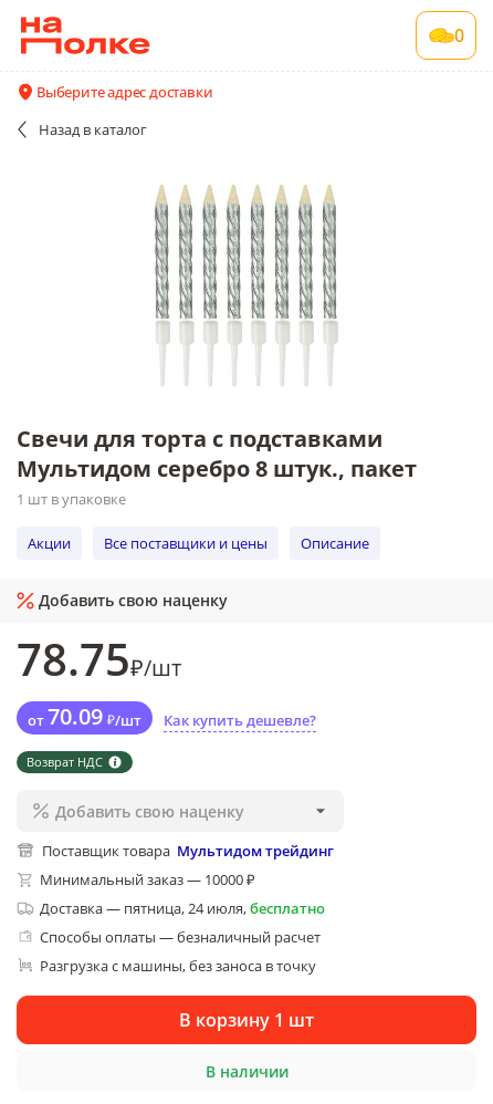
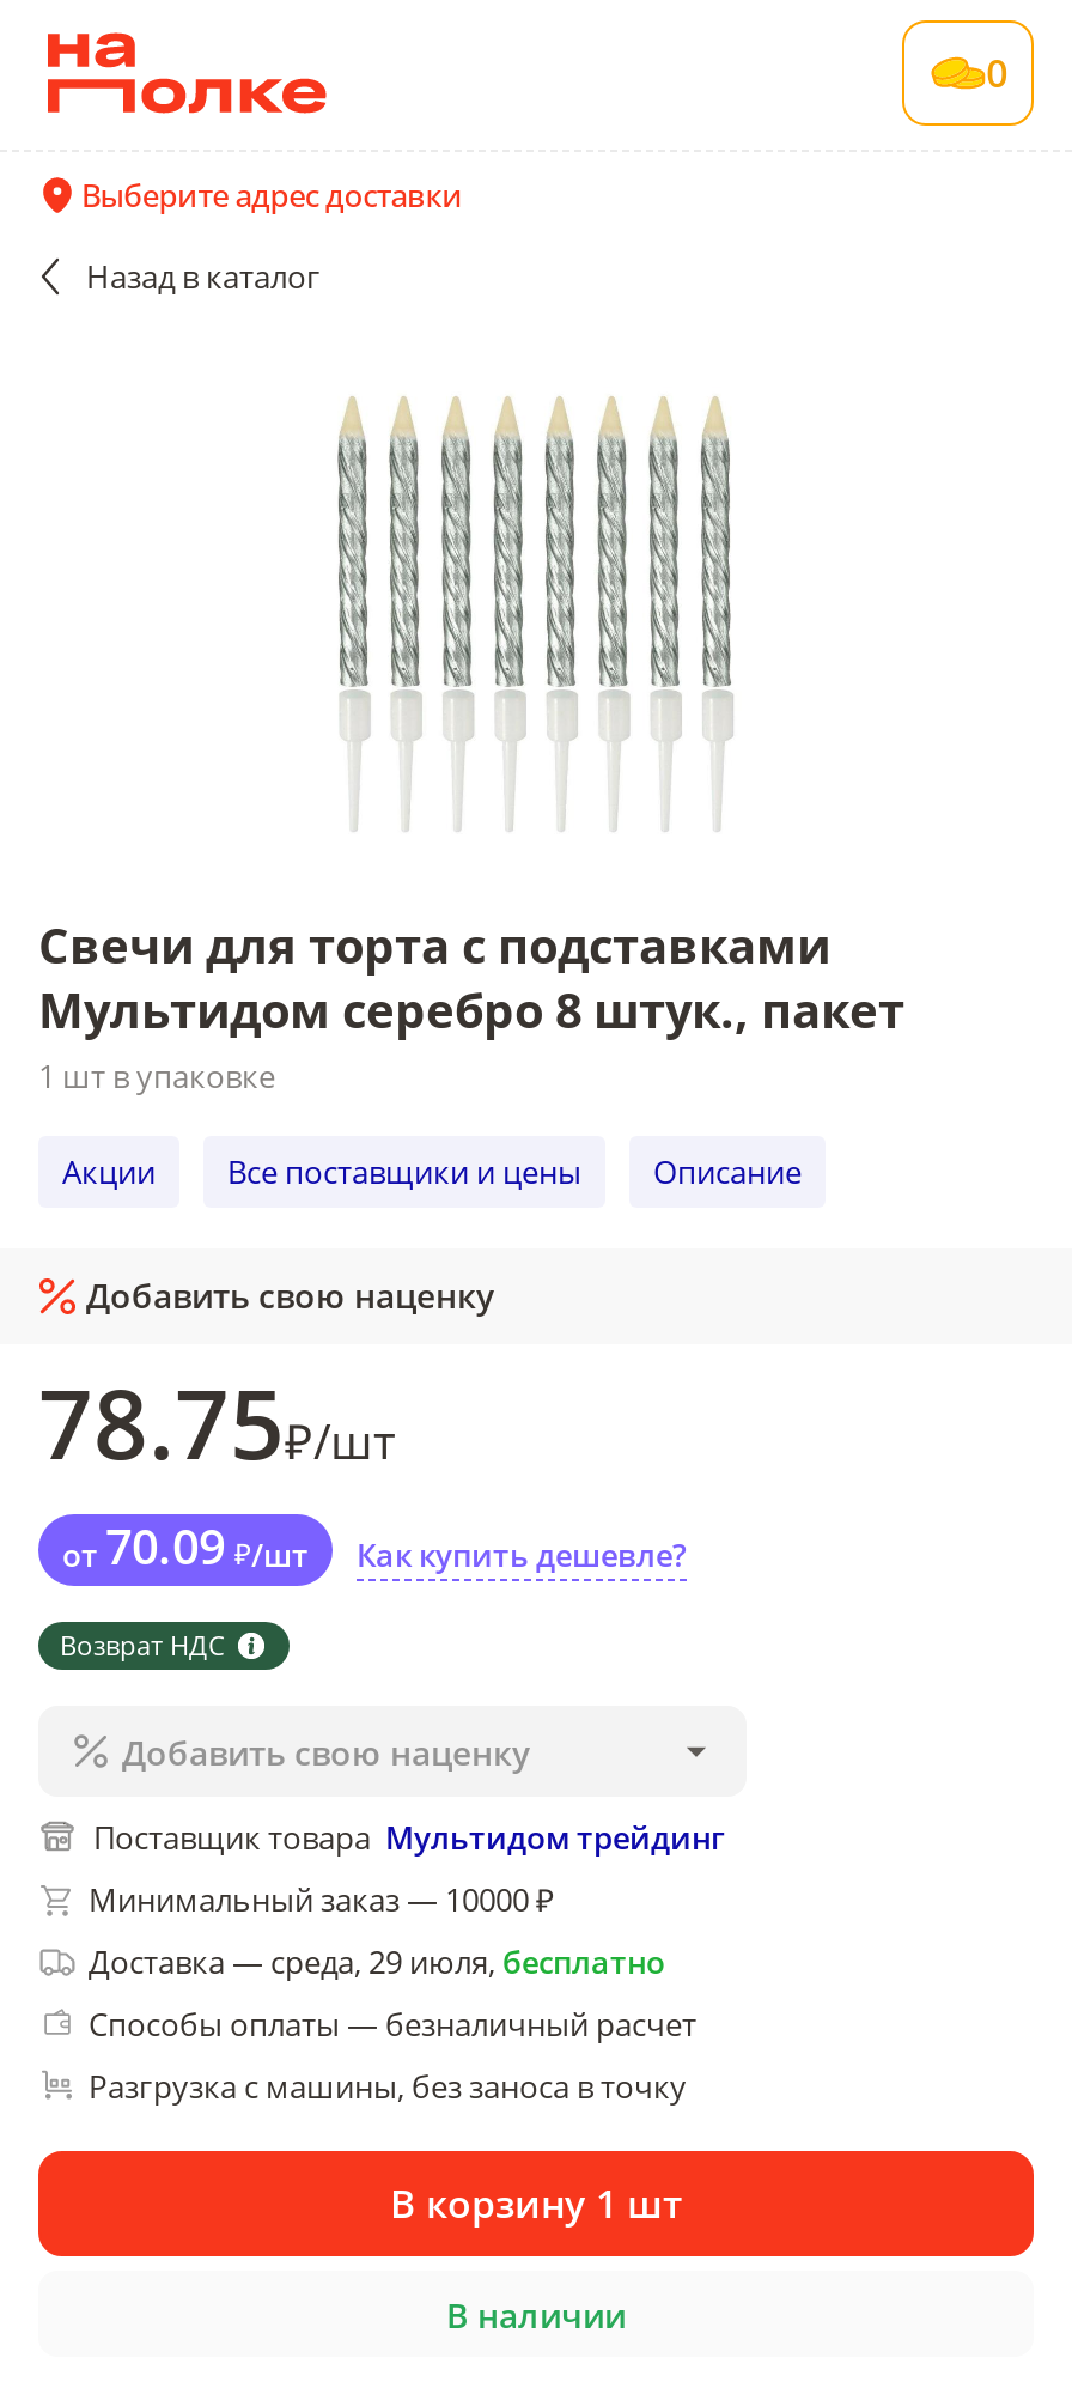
- Доставка — пятница, 24 июля, бесплатно
+ Доставка — среда, 29 июля, бесплатно
